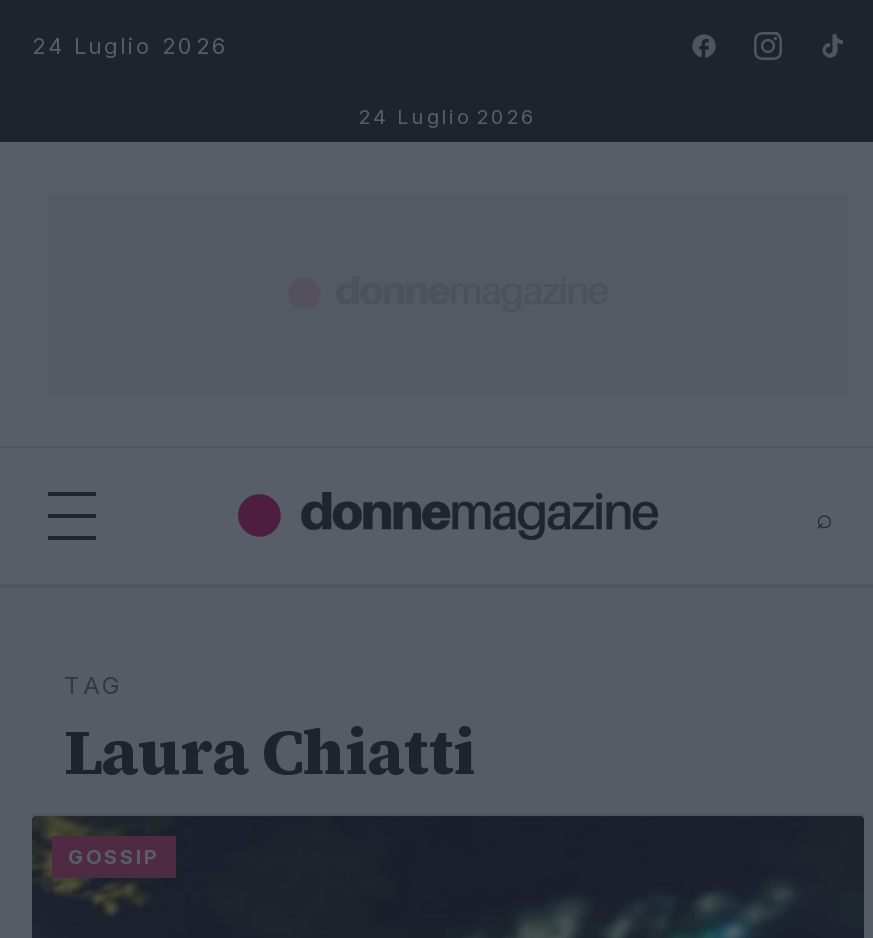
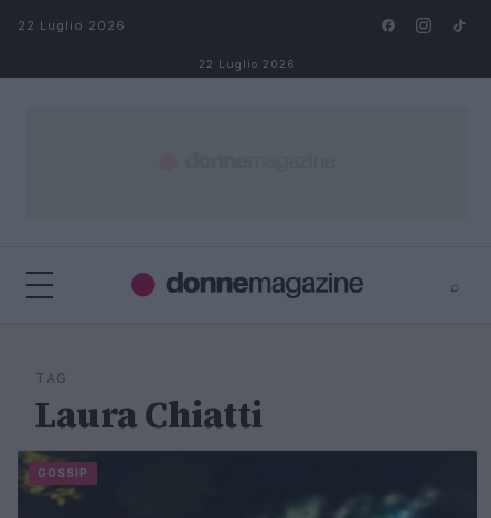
- 24 Luglio 2026
+ 22 Luglio 2026

- 24 Luglio 2026
+ 22 Luglio 2026
